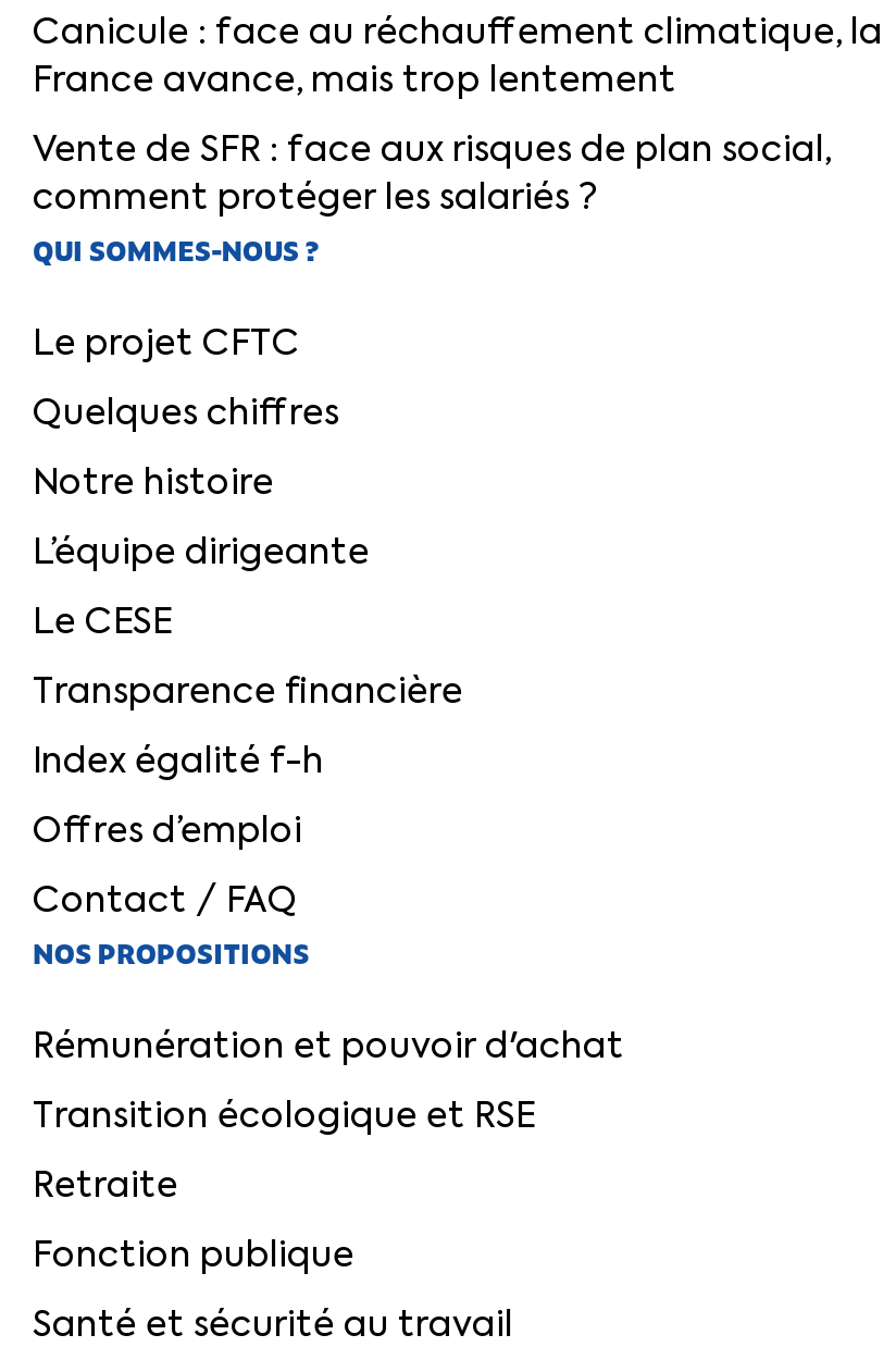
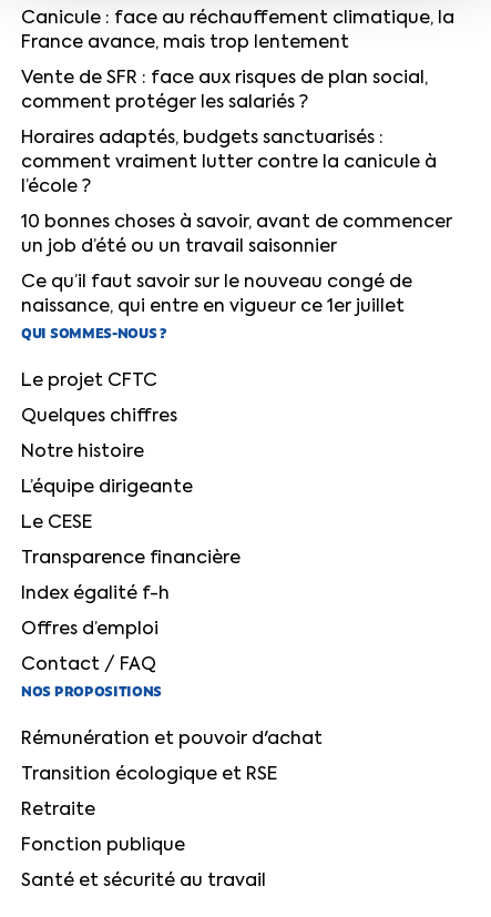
+ Horaires adaptés, budgets sanctuarisés :
+ comment vraiment lutter contre la canicule à
+ l’école ?
+ 10 bonnes choses à savoir, avant de commencer
+ un job d’été ou un travail saisonnier
+ Ce qu’il faut savoir sur le nouveau congé de
+ naissance, qui entre en vigueur ce 1er juillet
